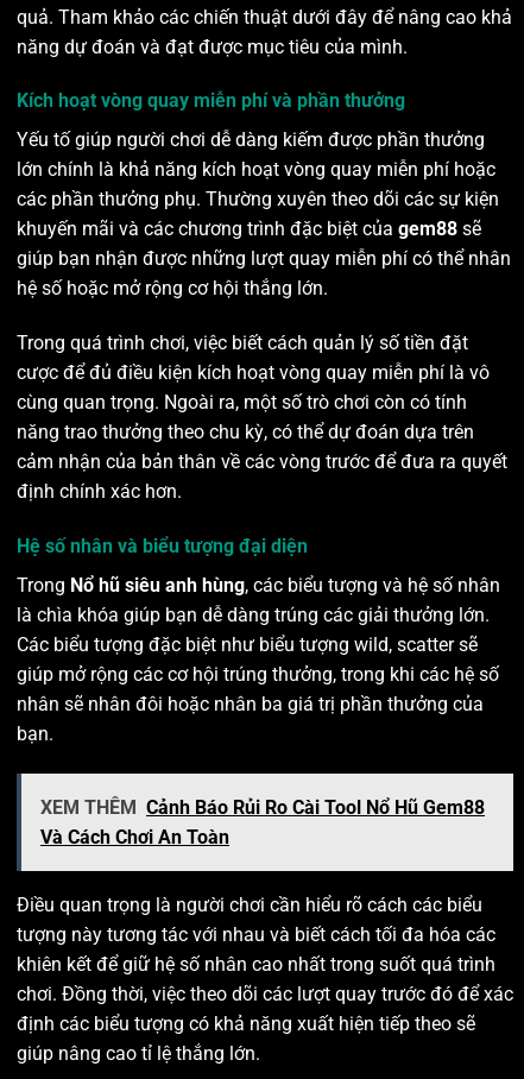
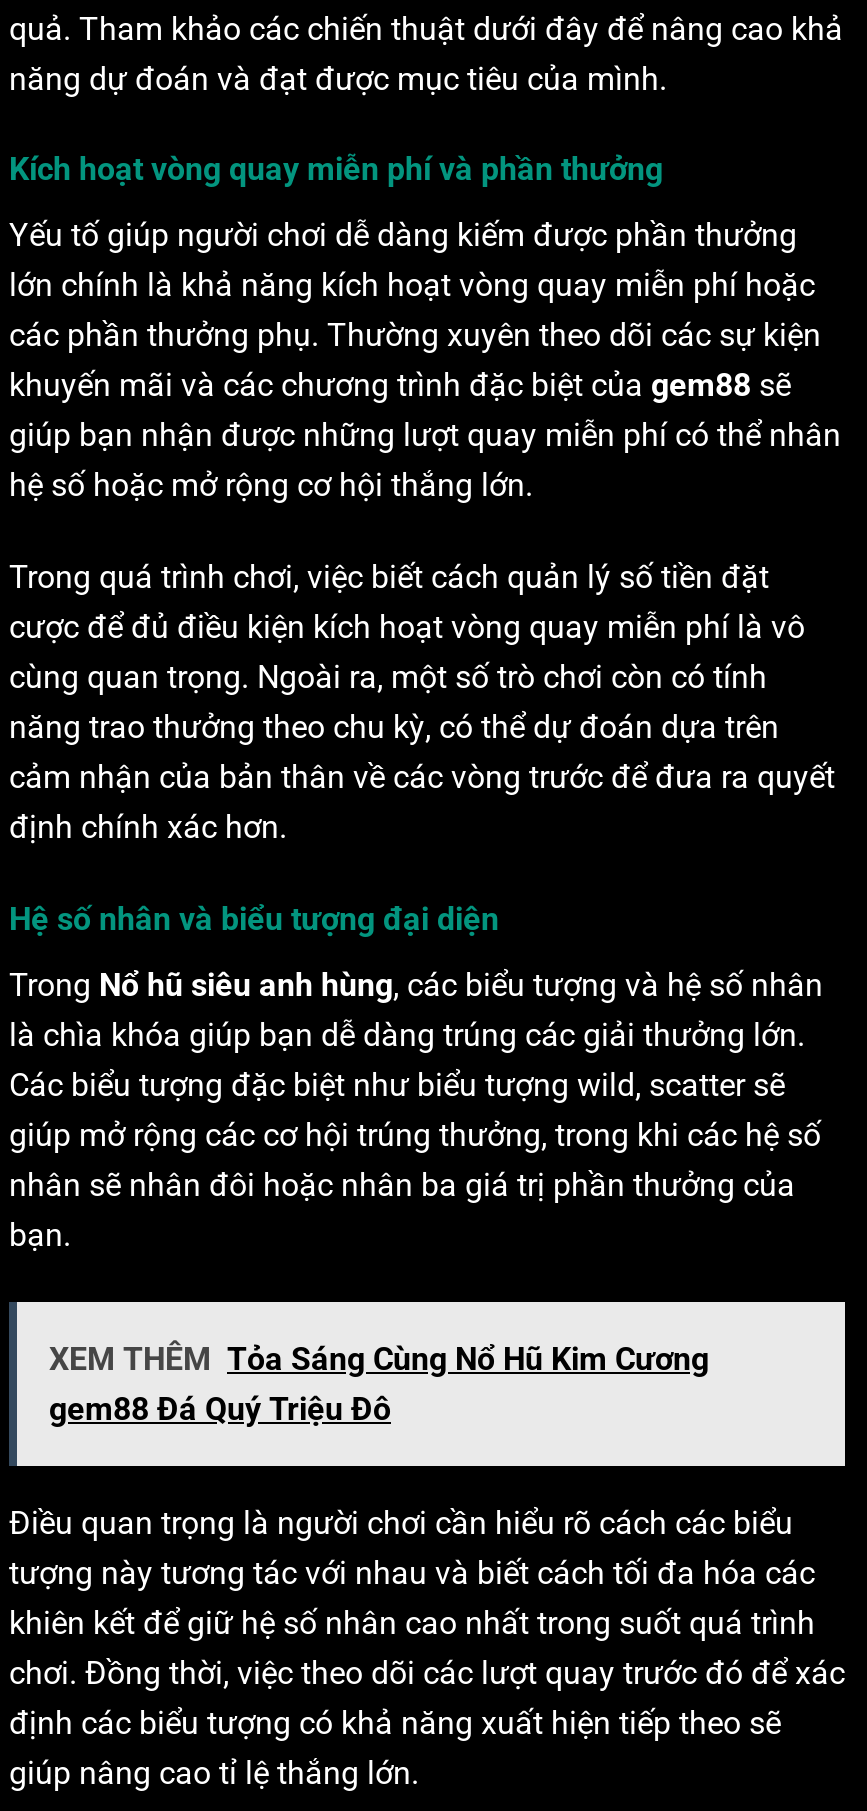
- XEM THÊM Cảnh Báo Rủi Ro Cài Tool Nổ Hũ Gem88
- Và Cách Chơi An Toàn
+ XEM THÊM Tỏa Sáng Cùng Nổ Hũ Kim Cương
+ gem88 Đá Quý Triệu Đô
